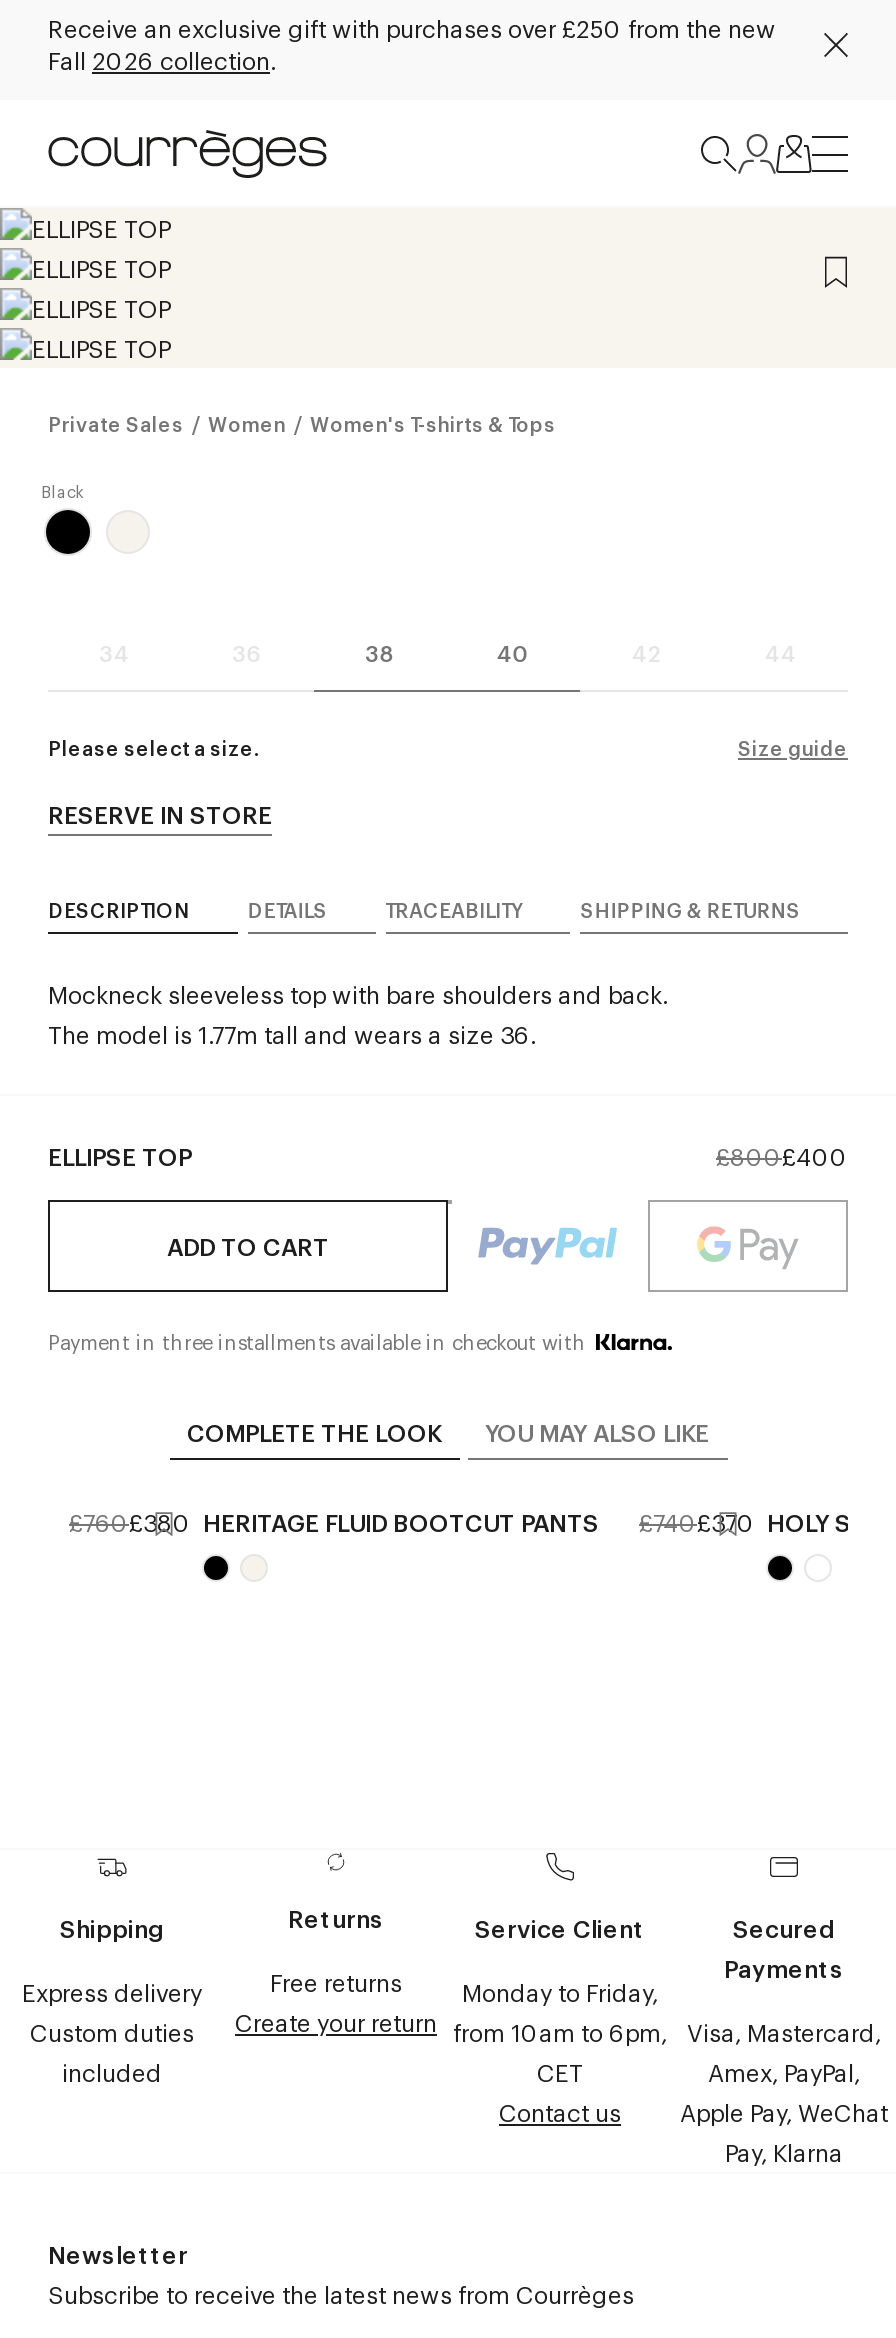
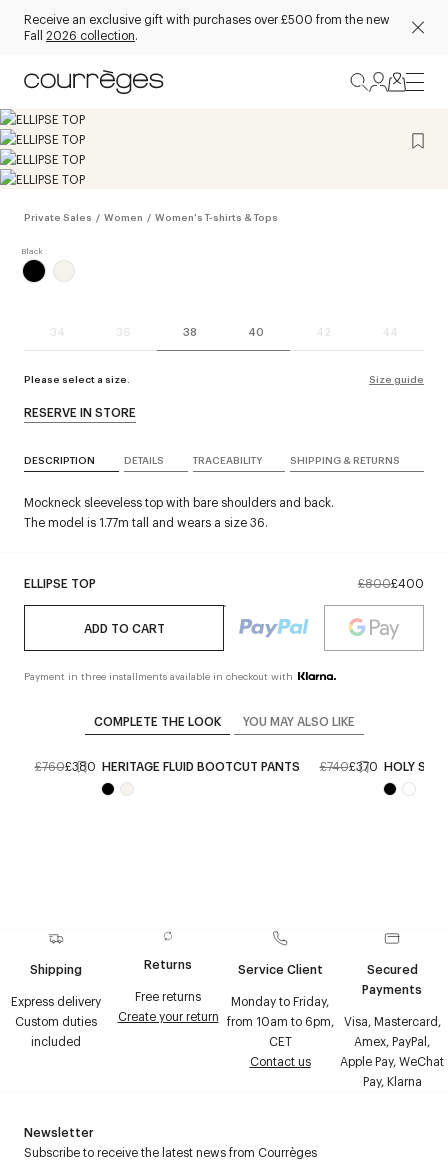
- Receive an exclusive gift with purchases over £250 from the new
+ Receive an exclusive gift with purchases over £500 from the new
